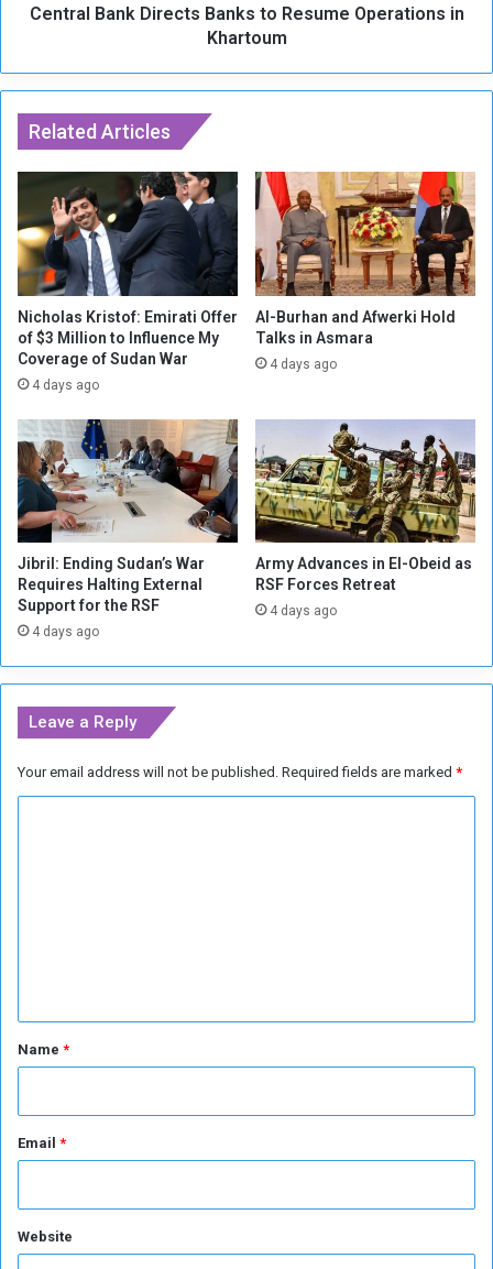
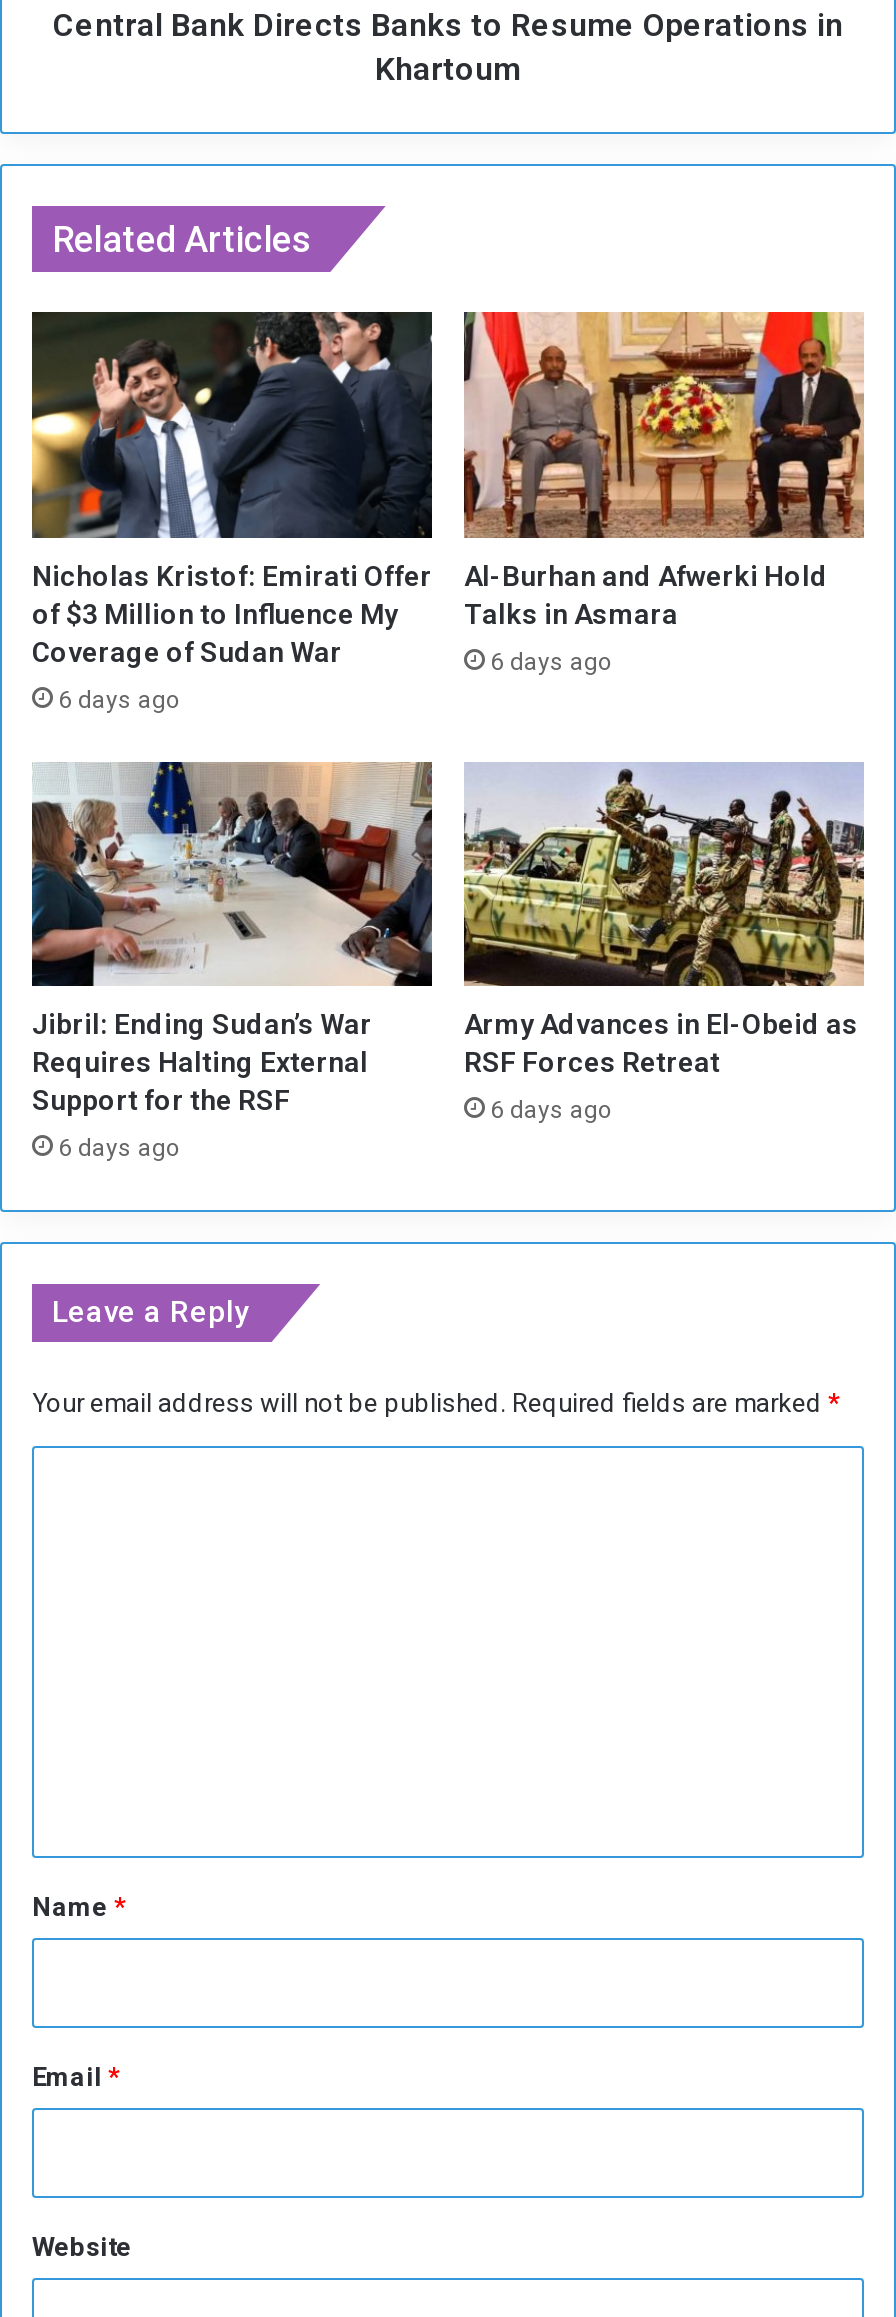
- 4 days ago
+ 6 days ago

- 4 days ago
+ 6 days ago

- 4 days ago
+ 6 days ago

- 4 days ago
+ 6 days ago
